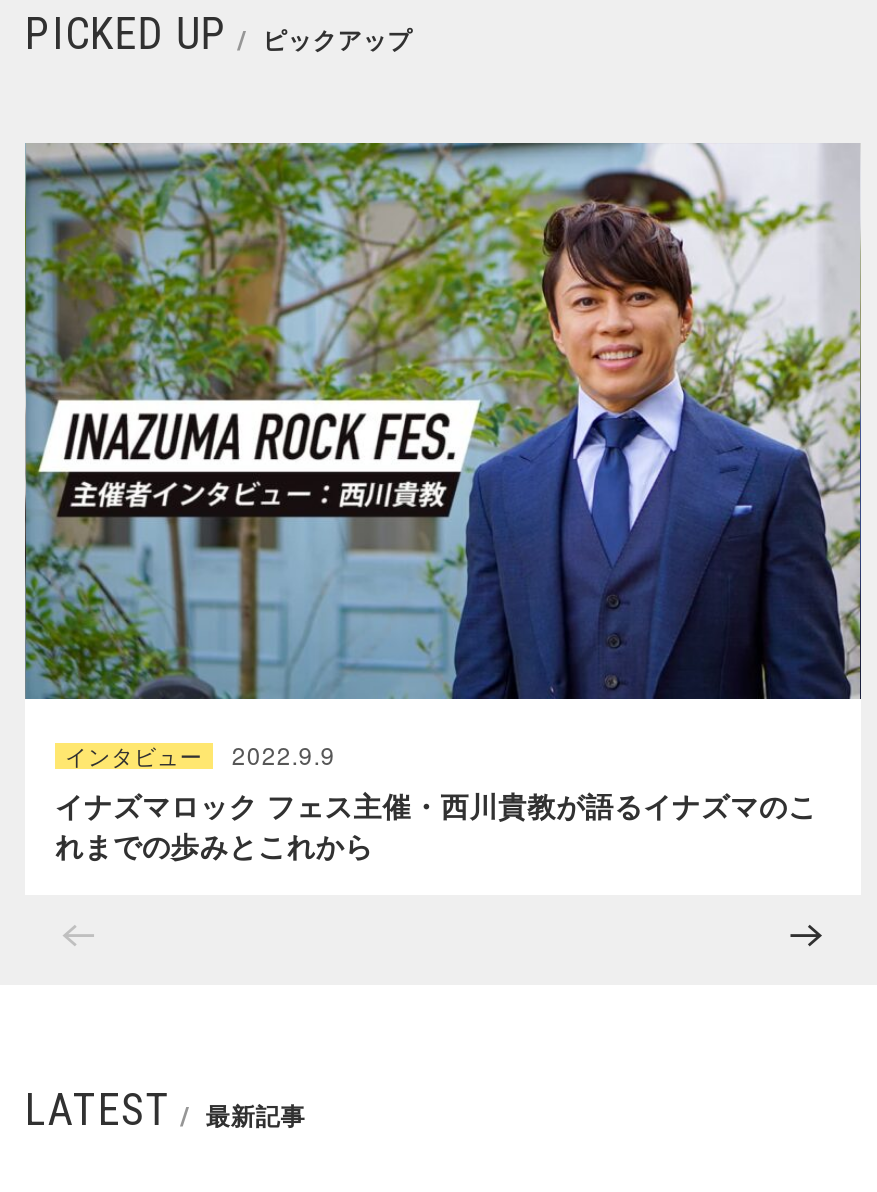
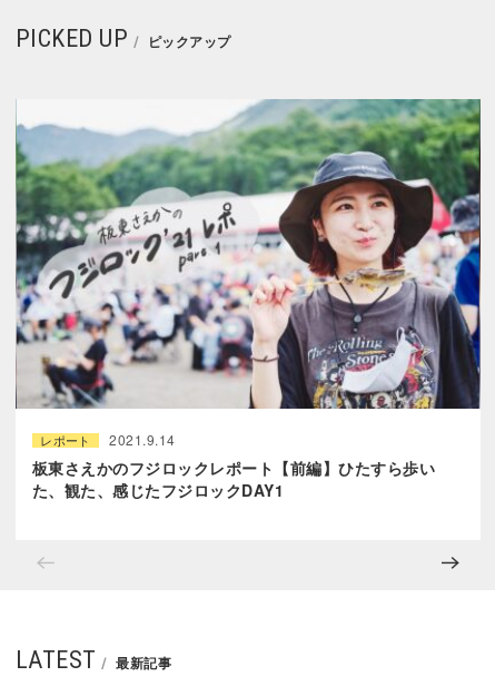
- [image]
- インタビュー
- 2022.9.9
- イナズマロック フェス主催・西川貴教が語るイナズマのこ
- れまでの歩みとこれから
+ [image]
+ レポート
+ 2021.9.14
+ 板東さえかのフジロックレポート【前編】ひたすら歩い
+ た、観た、感じたフジロックDAY1
